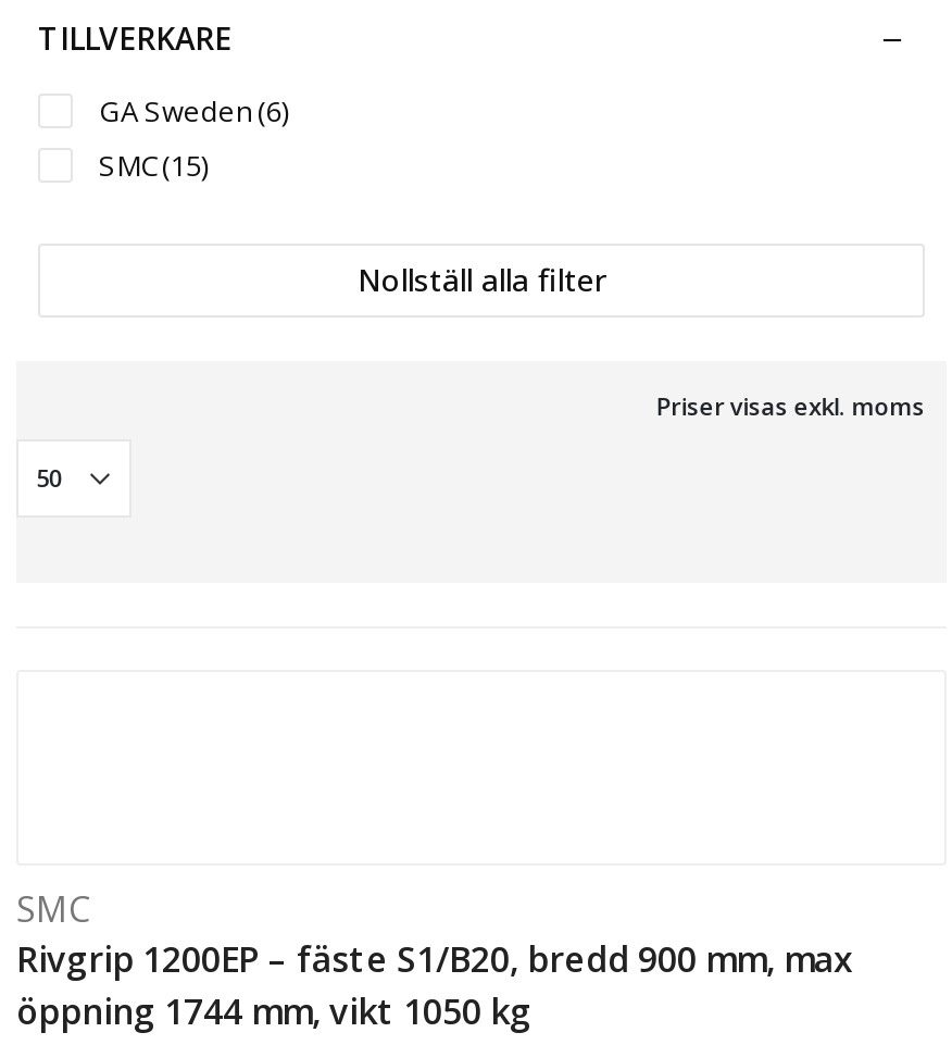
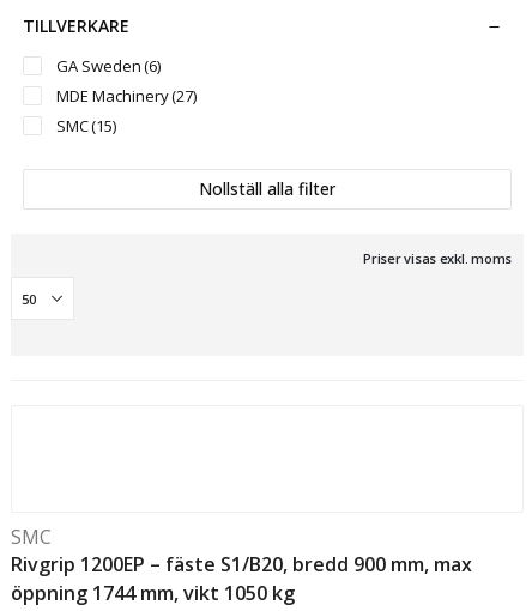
+ MDE Machinery (27)
